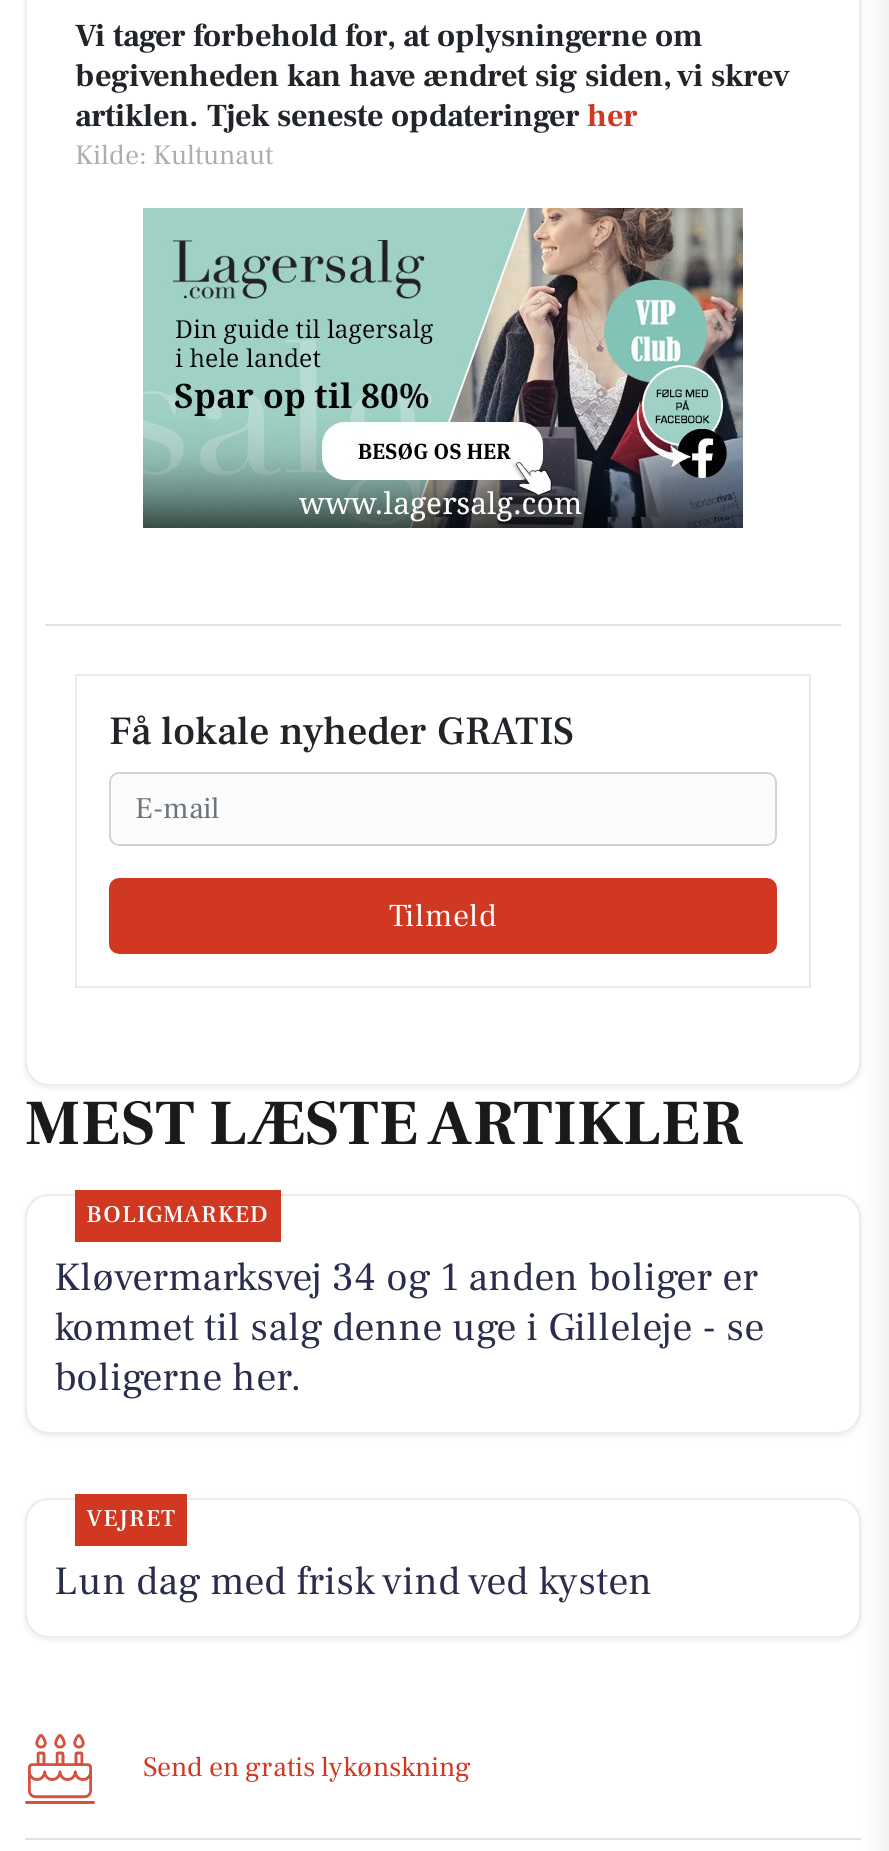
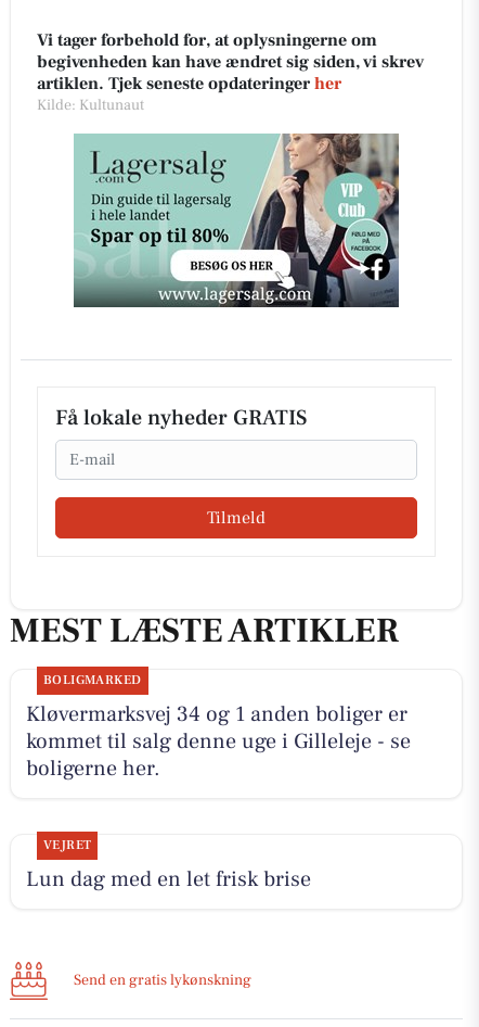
- Lun dag med frisk vind ved kysten
+ Lun dag med en let frisk brise
